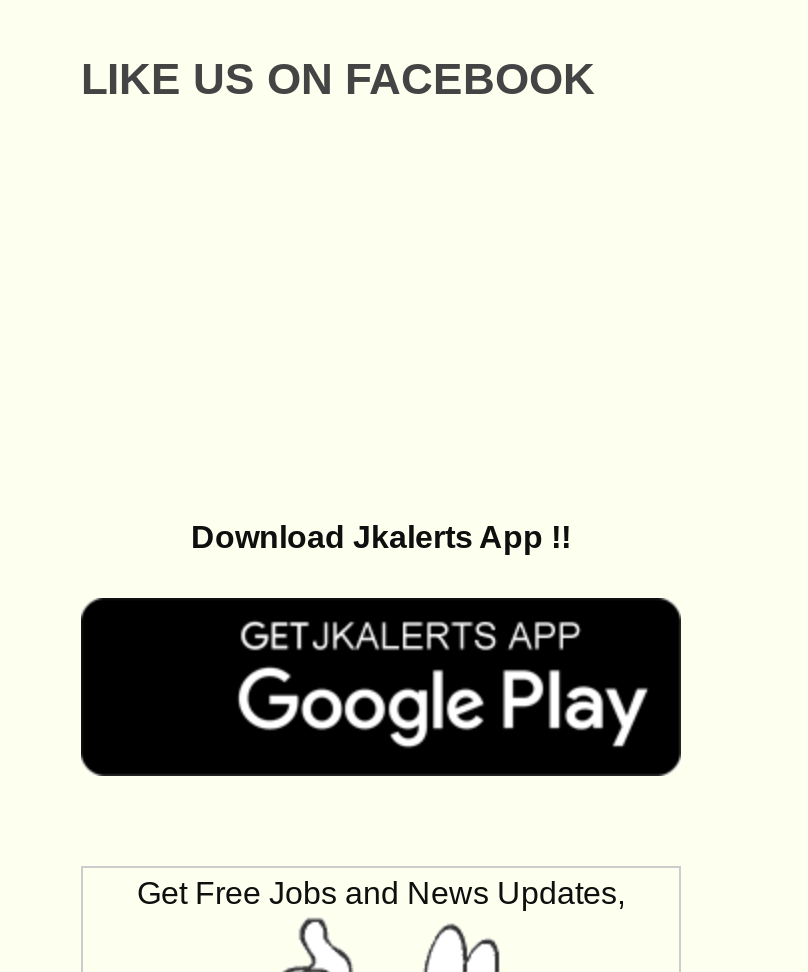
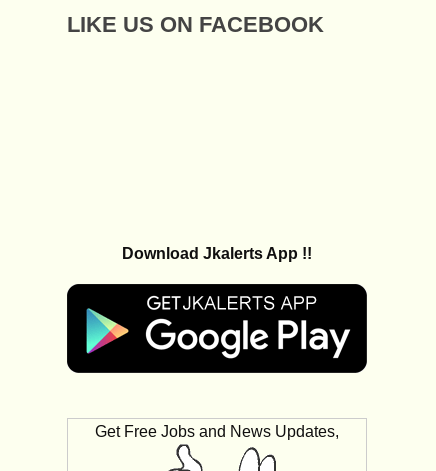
+ [image]
